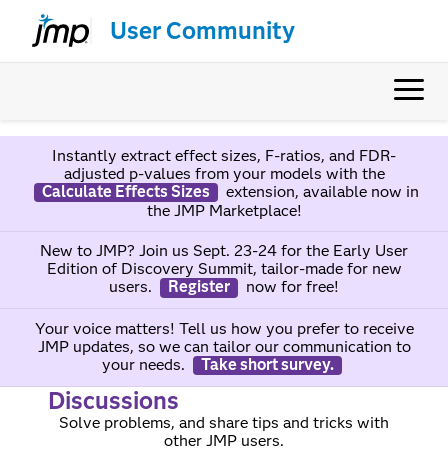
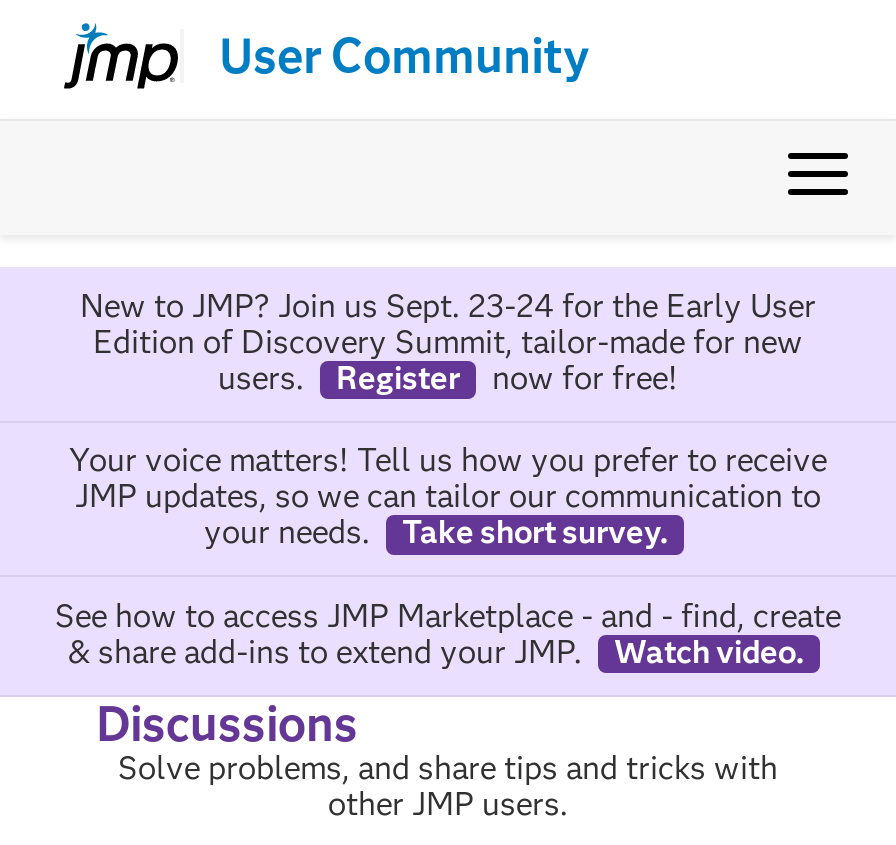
- Instantly extract effect sizes, F-ratios, and FDR-
- adjusted p-values from your models with the
- Calculate Effects Sizes
- extension, available now in
- the JMP Marketplace!

moved up: New to JMP? Join us Sept. 23-24 for the Early User | Edition of Discovery Summit, tailor-made for new | users. | ... | your needs. | Take short survey.

+ See how to access JMP Marketplace - and - find, create
+ & share add-ins to extend your JMP.
+ Watch video.
